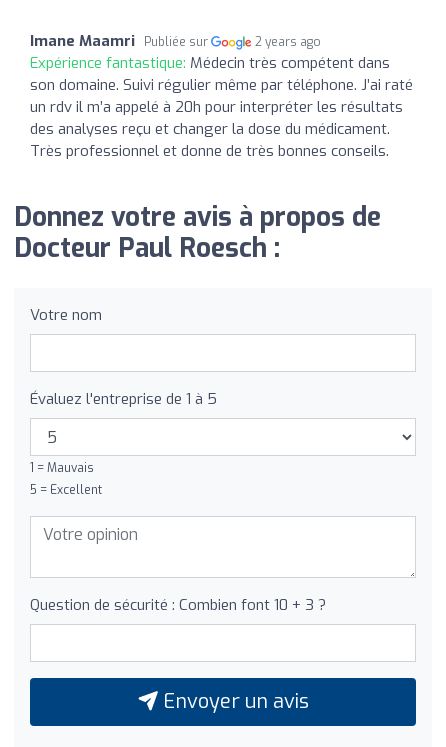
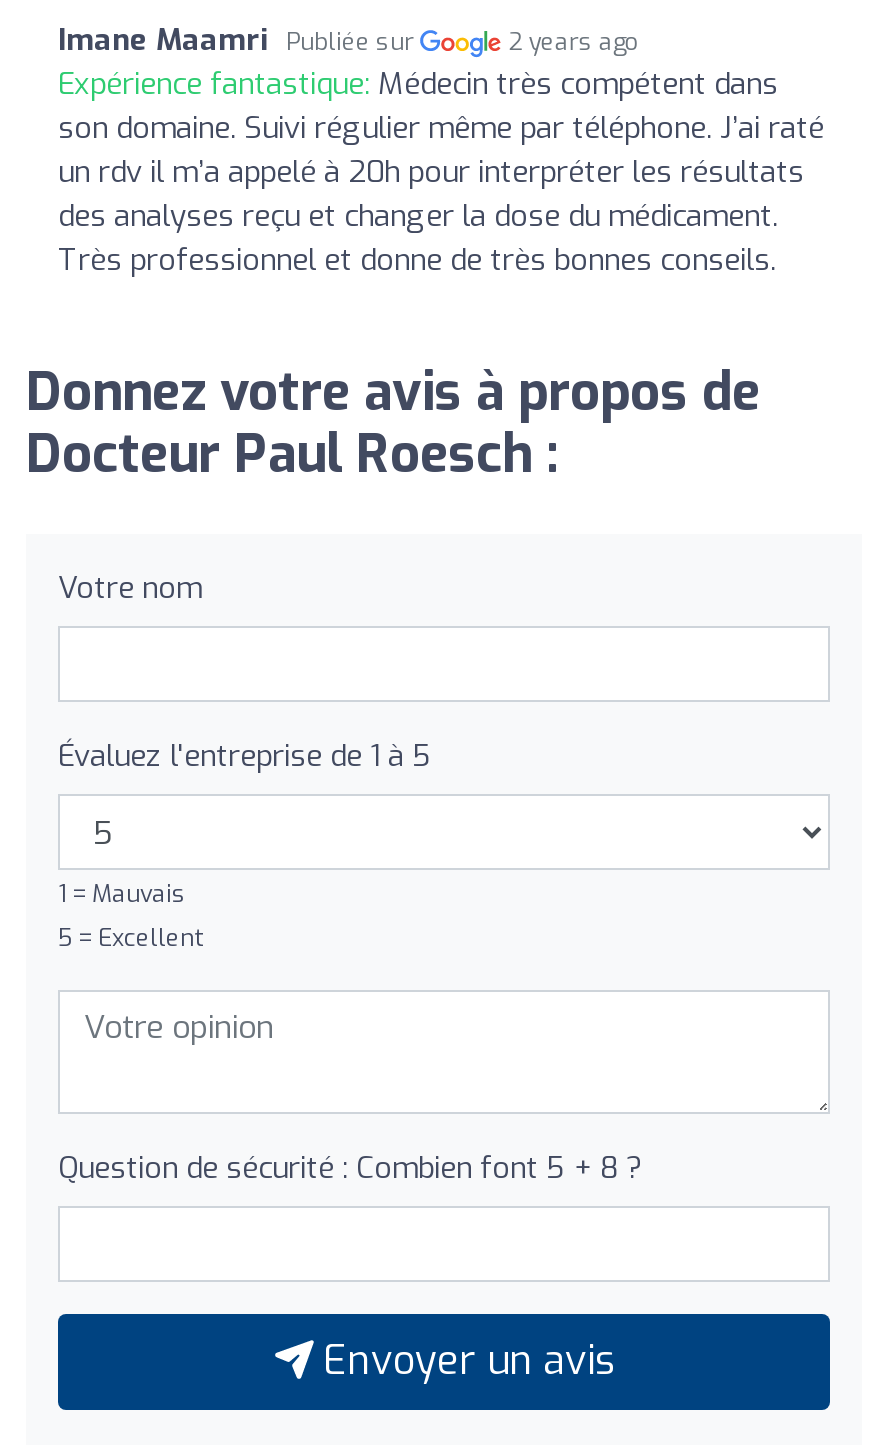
- Question de sécurité : Combien font 10 + 3 ?
+ Question de sécurité : Combien font 5 + 8 ?
